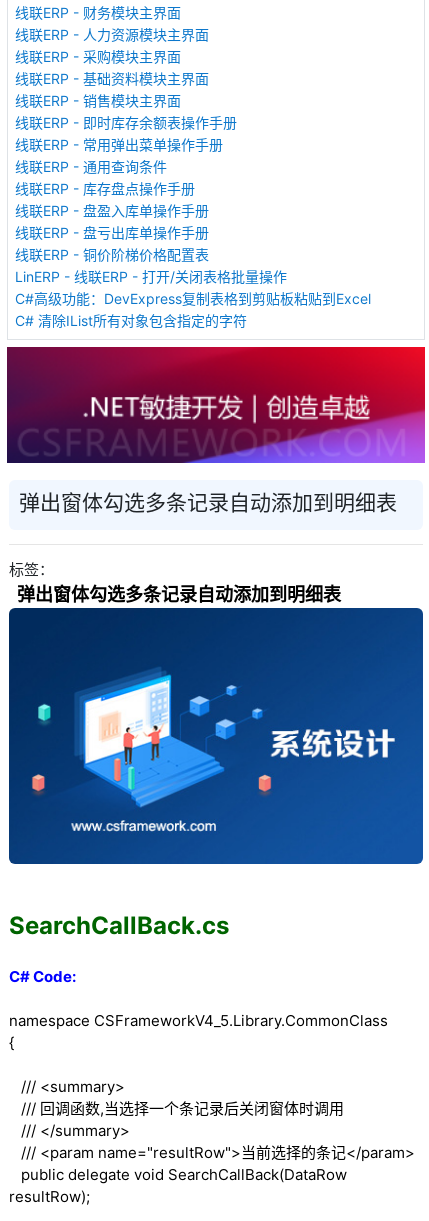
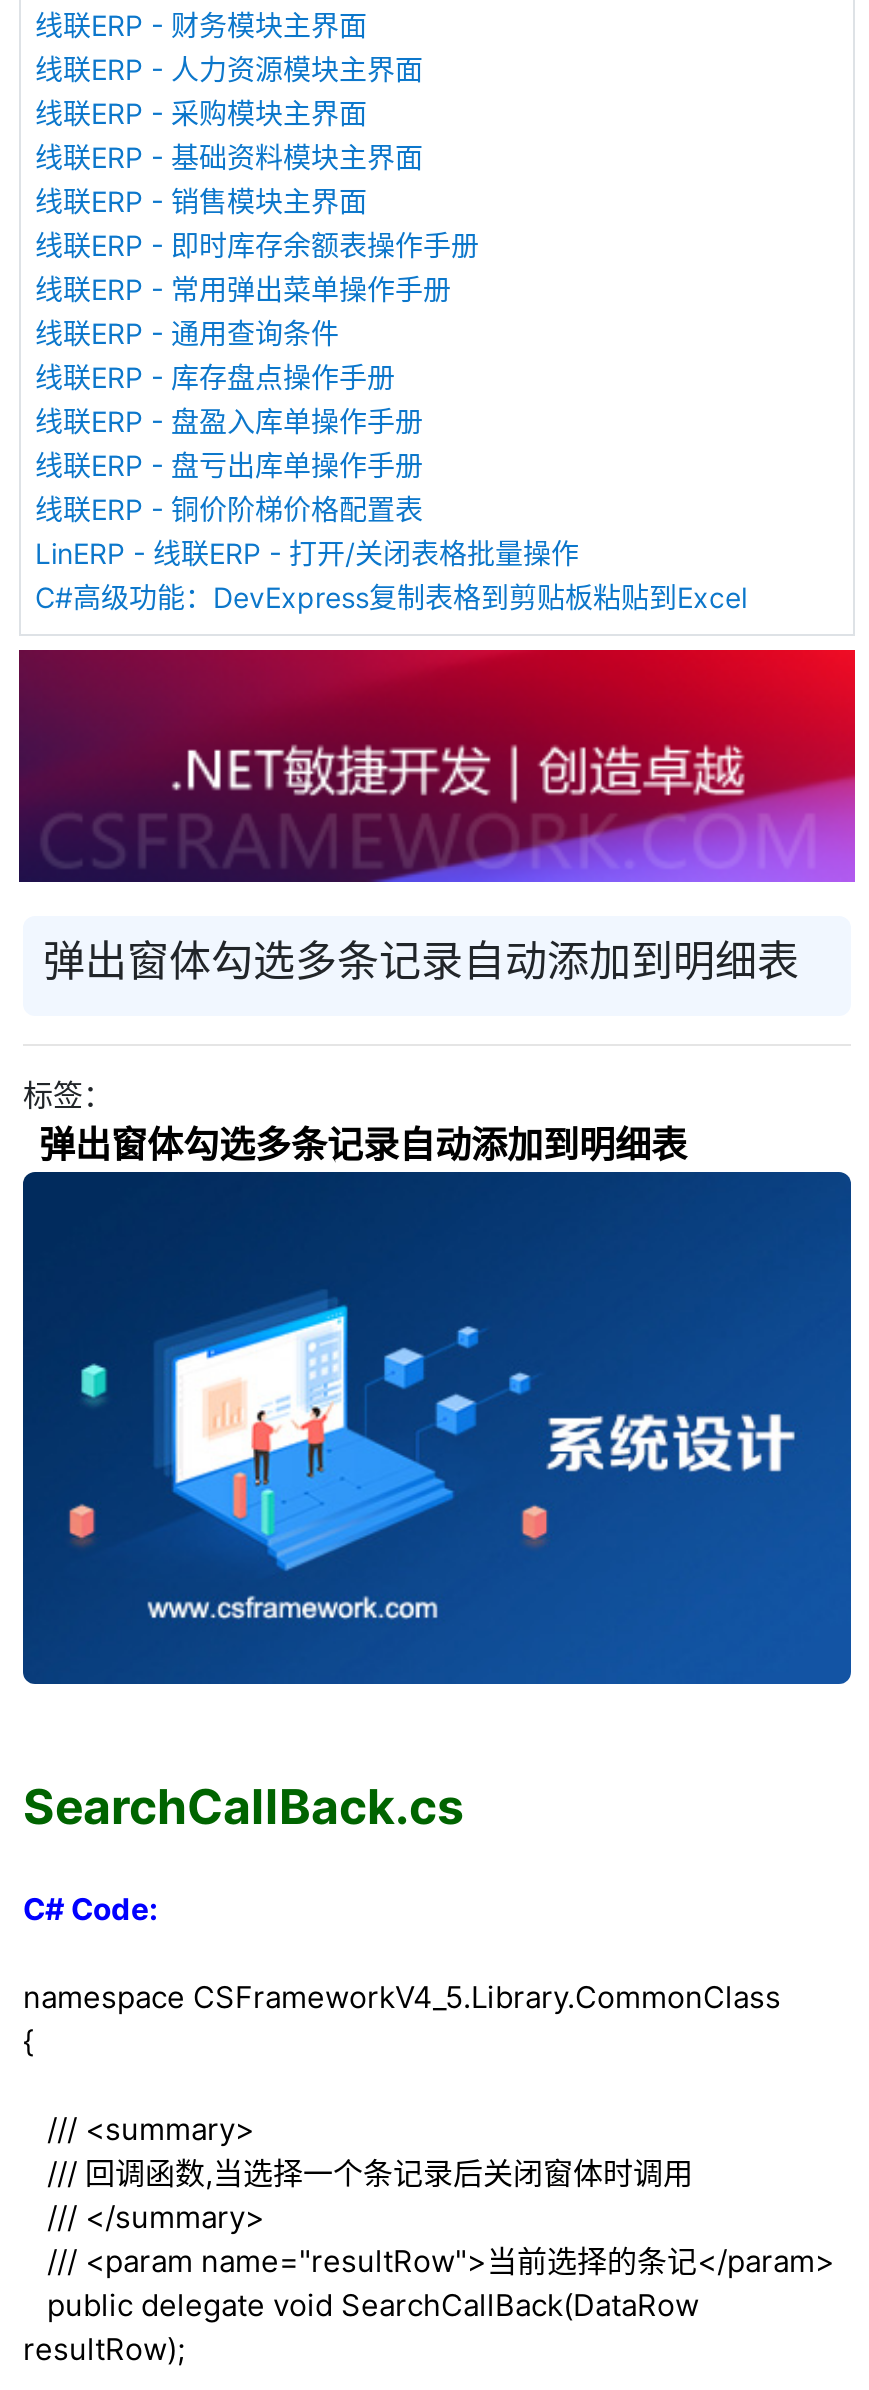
- C# 清除IList所有对象包含指定的字符
